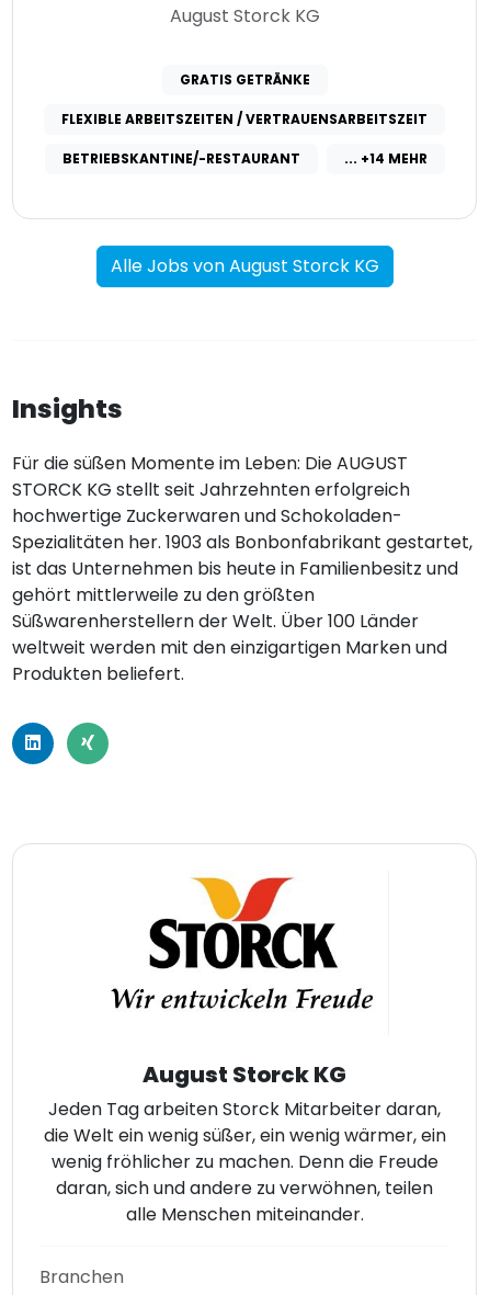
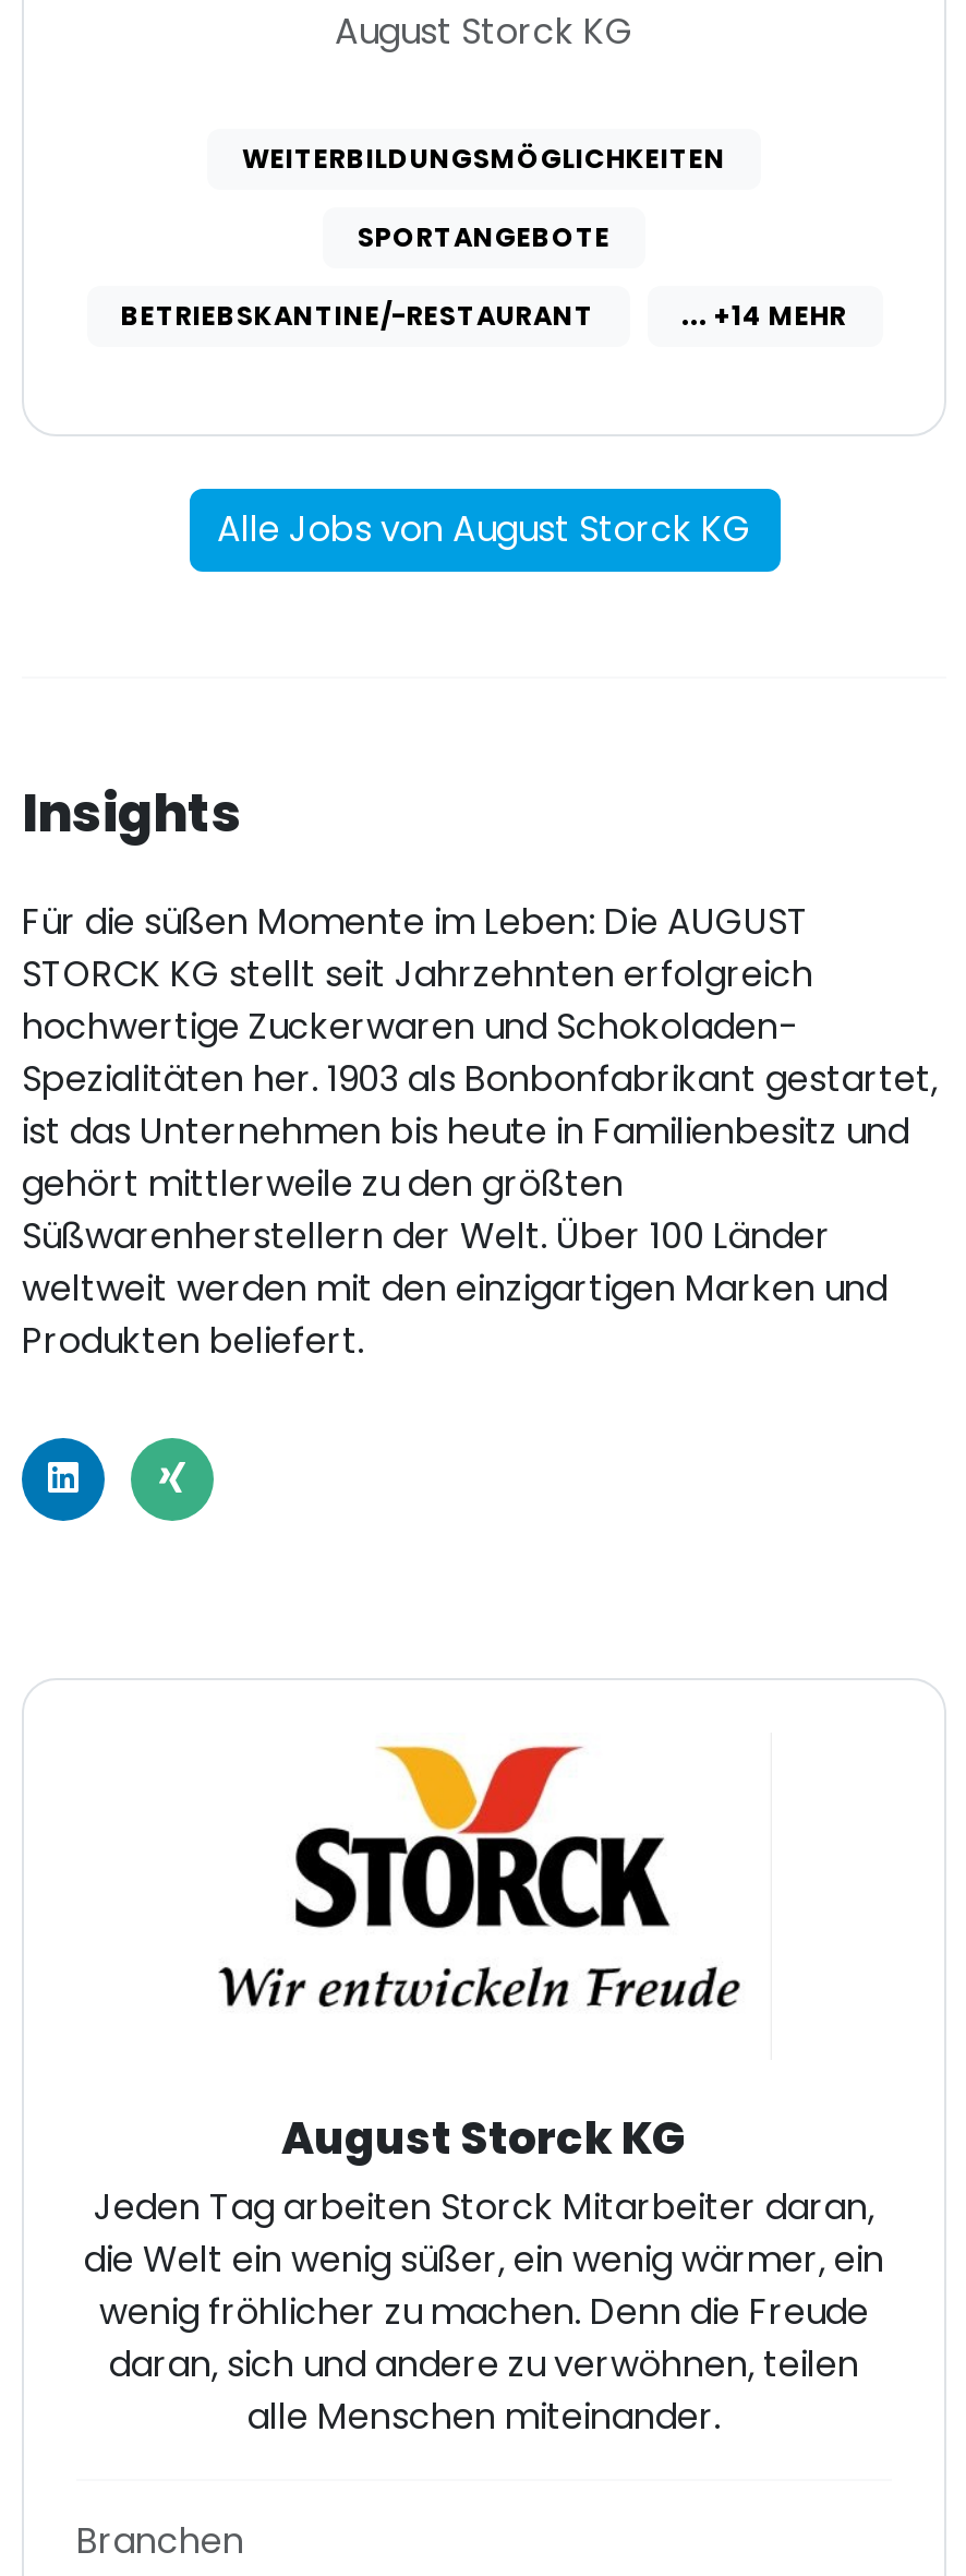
- GRATIS GETRÄNKE
+ WEITERBILDUNGSMÖGLICHKEITEN

- FLEXIBLE ARBEITSZEITEN / VERTRAUENSARBEITSZEIT
+ SPORTANGEBOTE
